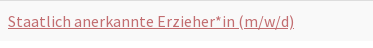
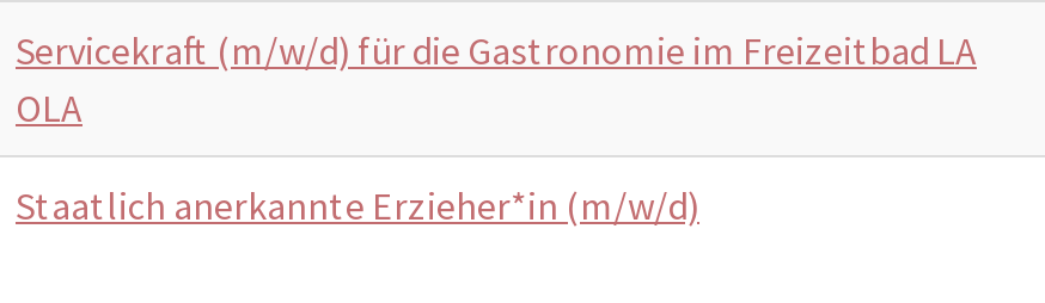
+ Servicekraft (m/w/d) für die Gastronomie im Freizeitbad LA
+ OLA
